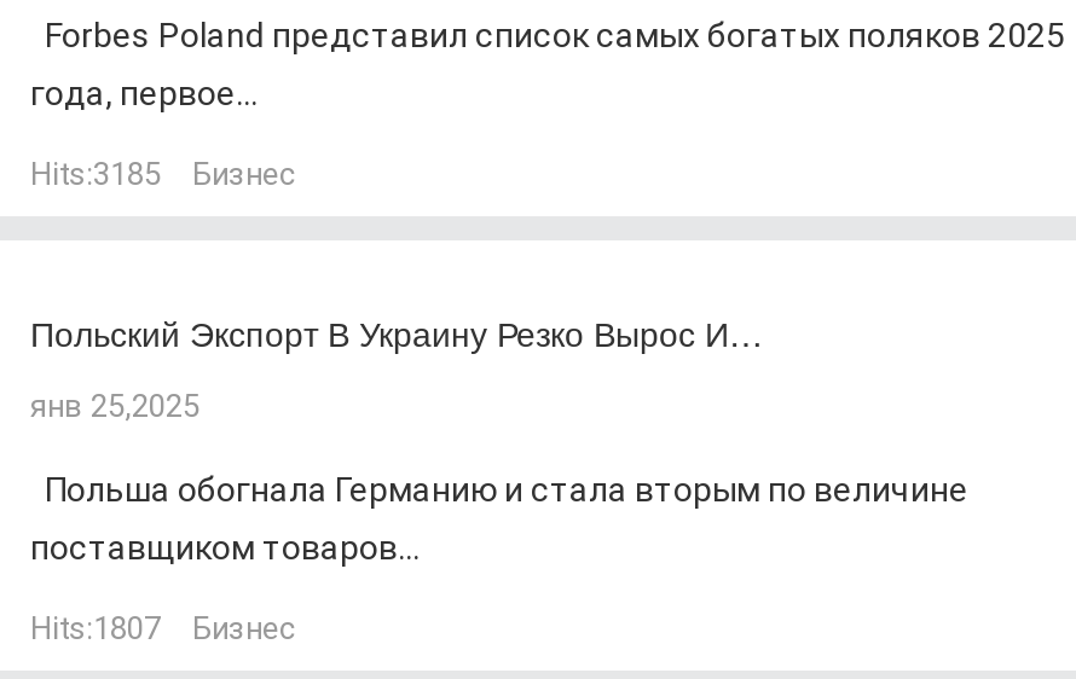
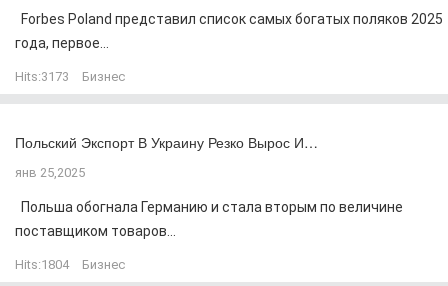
- Hits:3185 Бизнес
+ Hits:3173 Бизнес

- Hits:1807 Бизнес
+ Hits:1804 Бизнес
